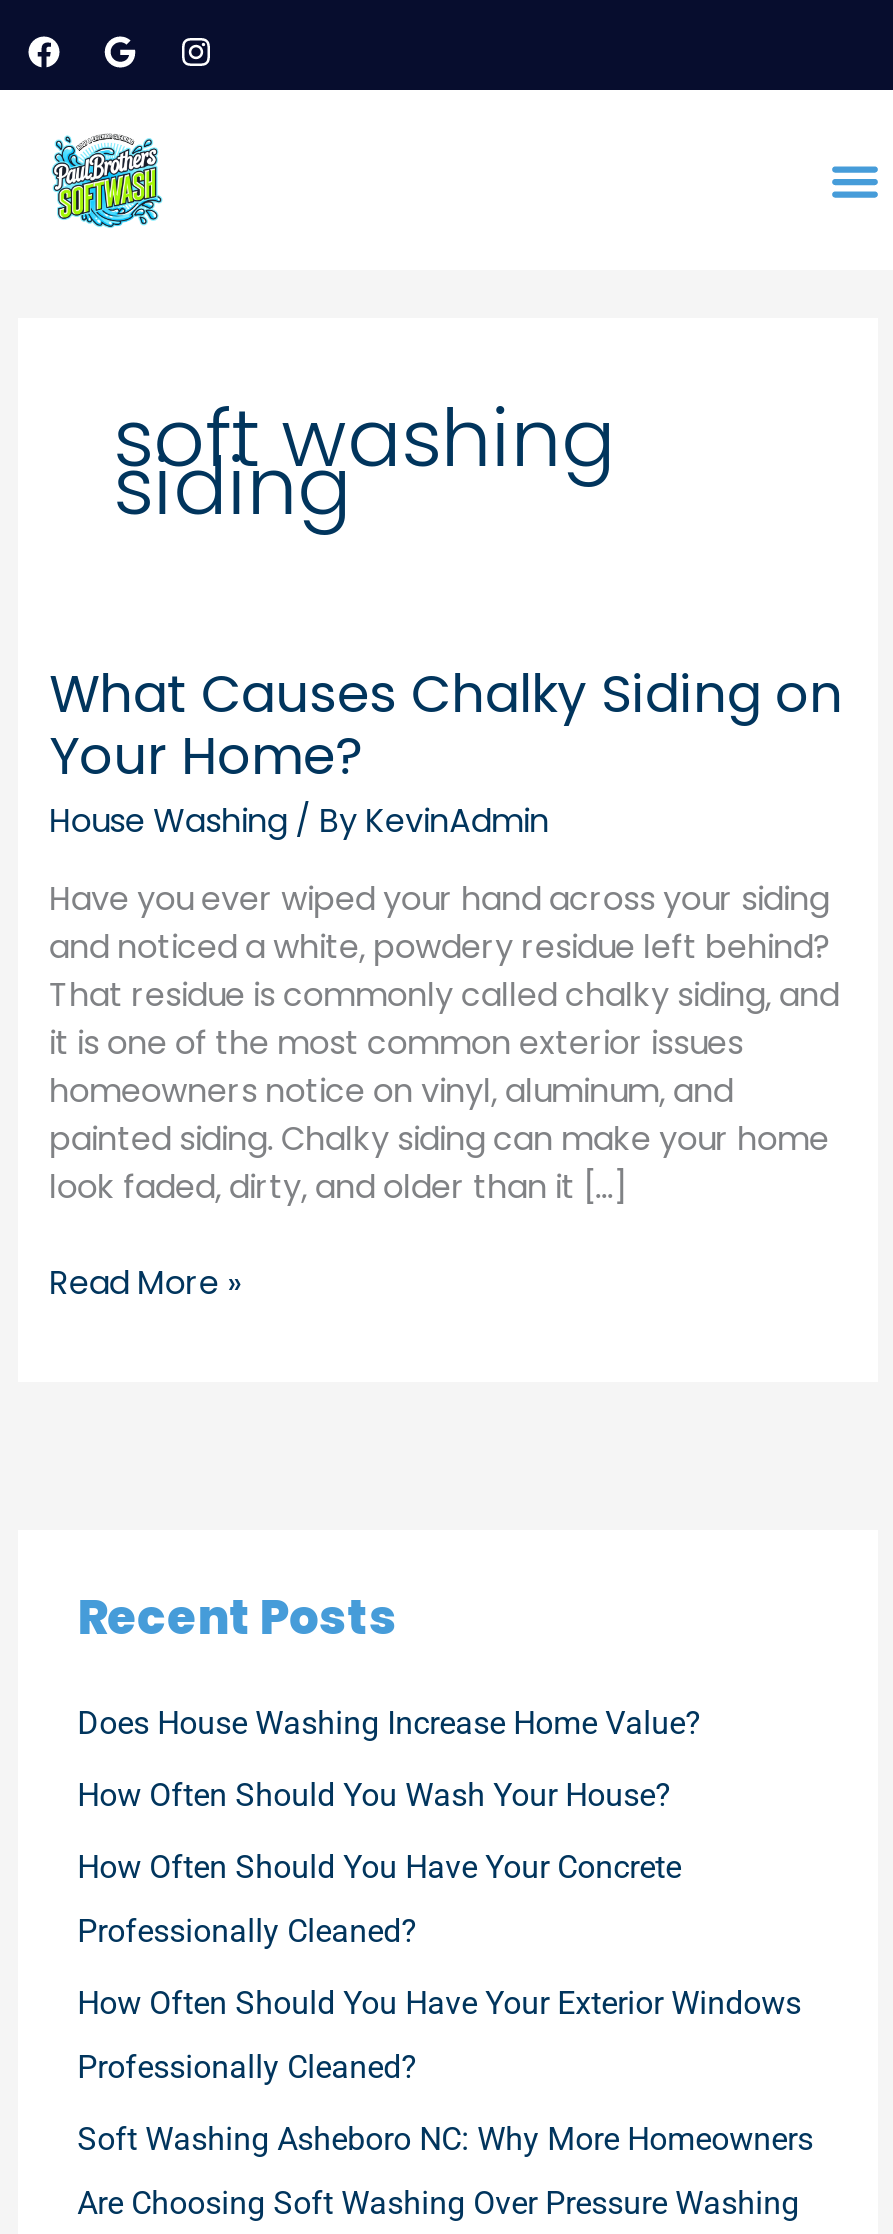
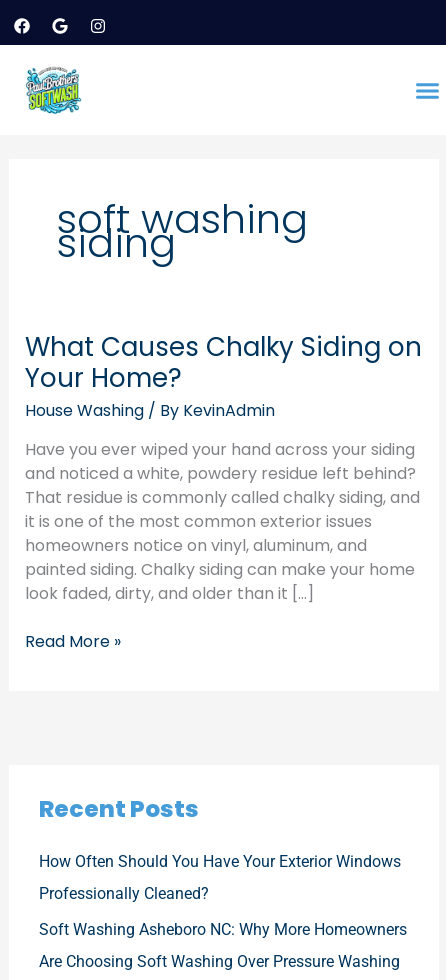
- Does House Washing Increase Home Value?
- How Often Should You Wash Your House?
- How Often Should You Have Your Concrete
- Professionally Cleaned?
